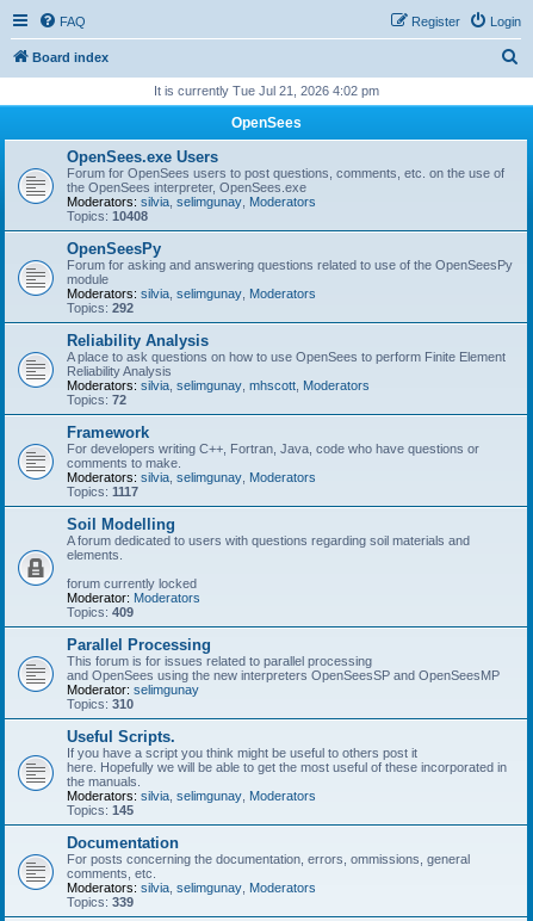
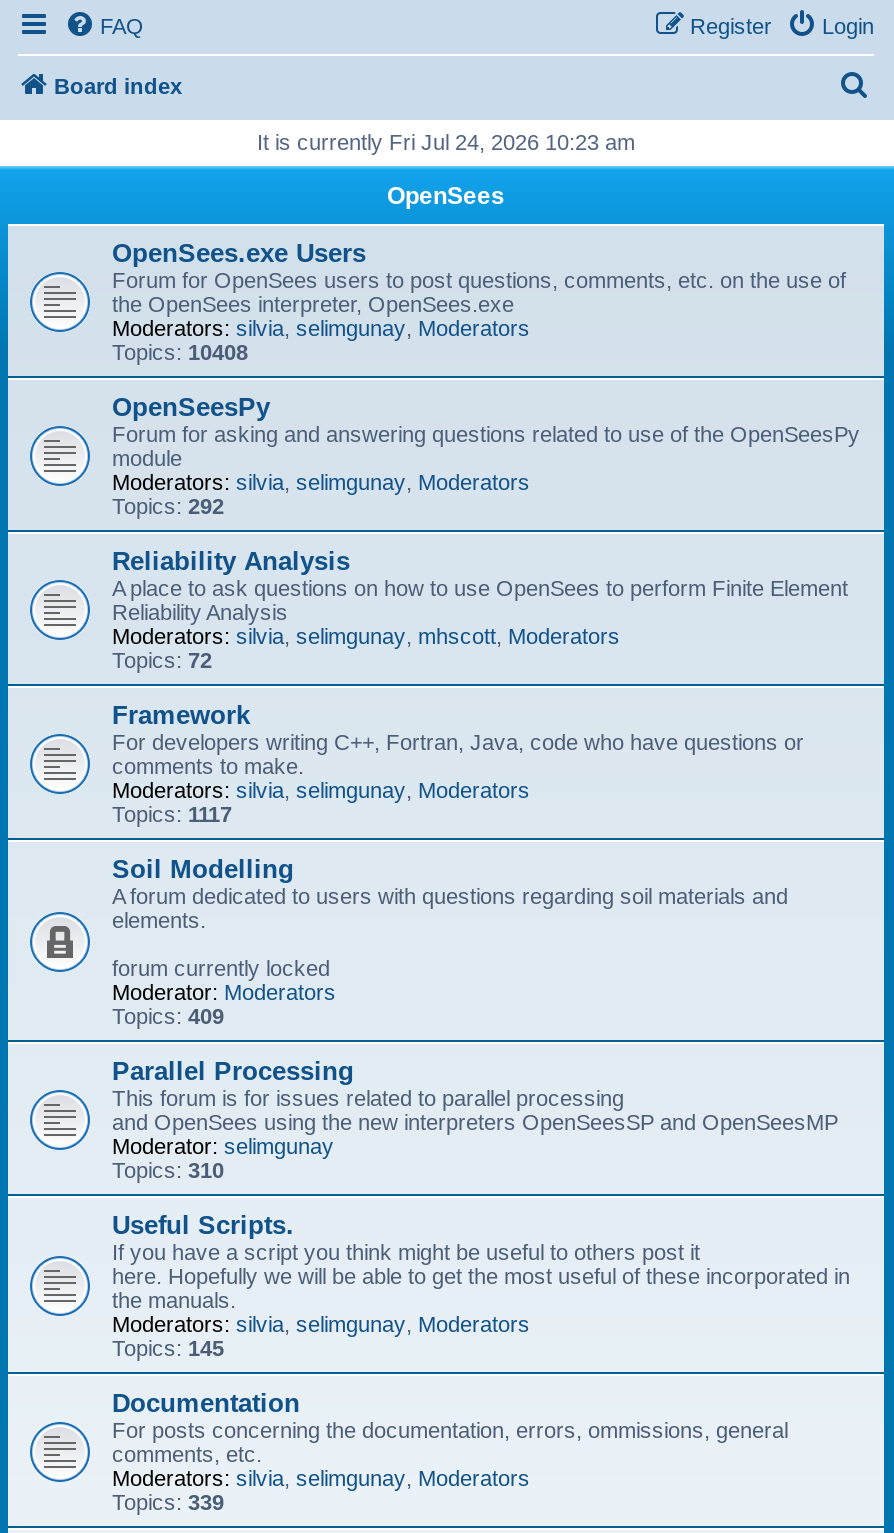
- It is currently Tue Jul 21, 2026 4:02 pm
+ It is currently Fri Jul 24, 2026 10:23 am
